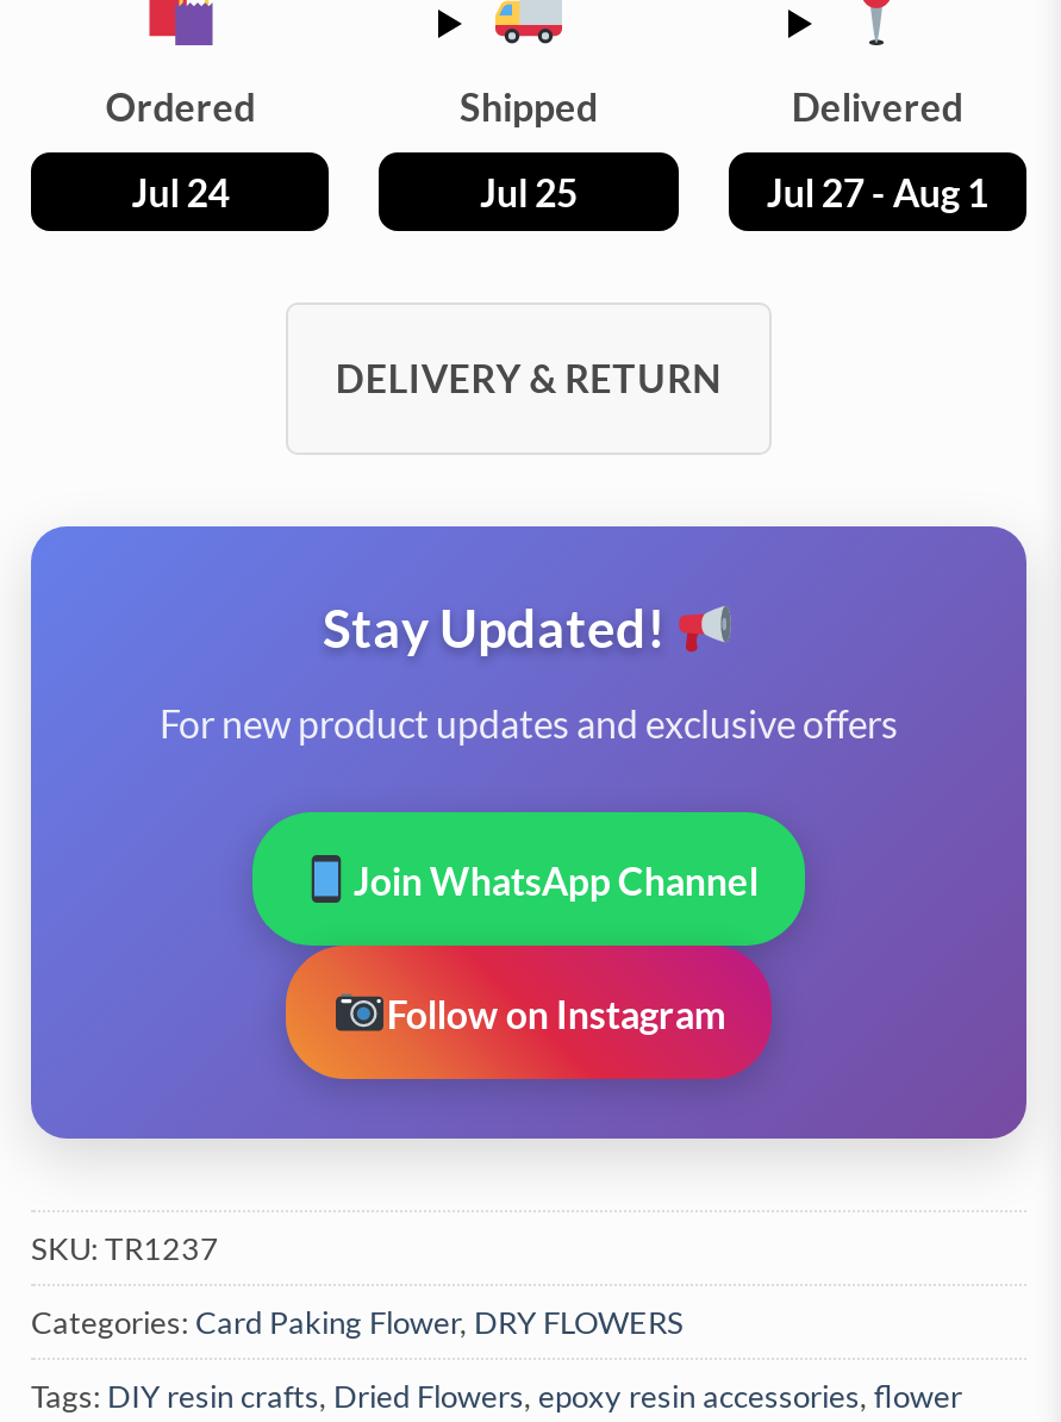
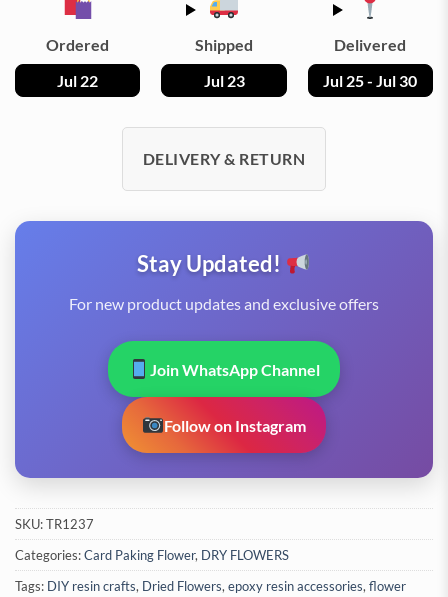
- Jul 24
+ Jul 22

- Jul 25
+ Jul 23

- Jul 27 - Aug 1
+ Jul 25 - Jul 30
